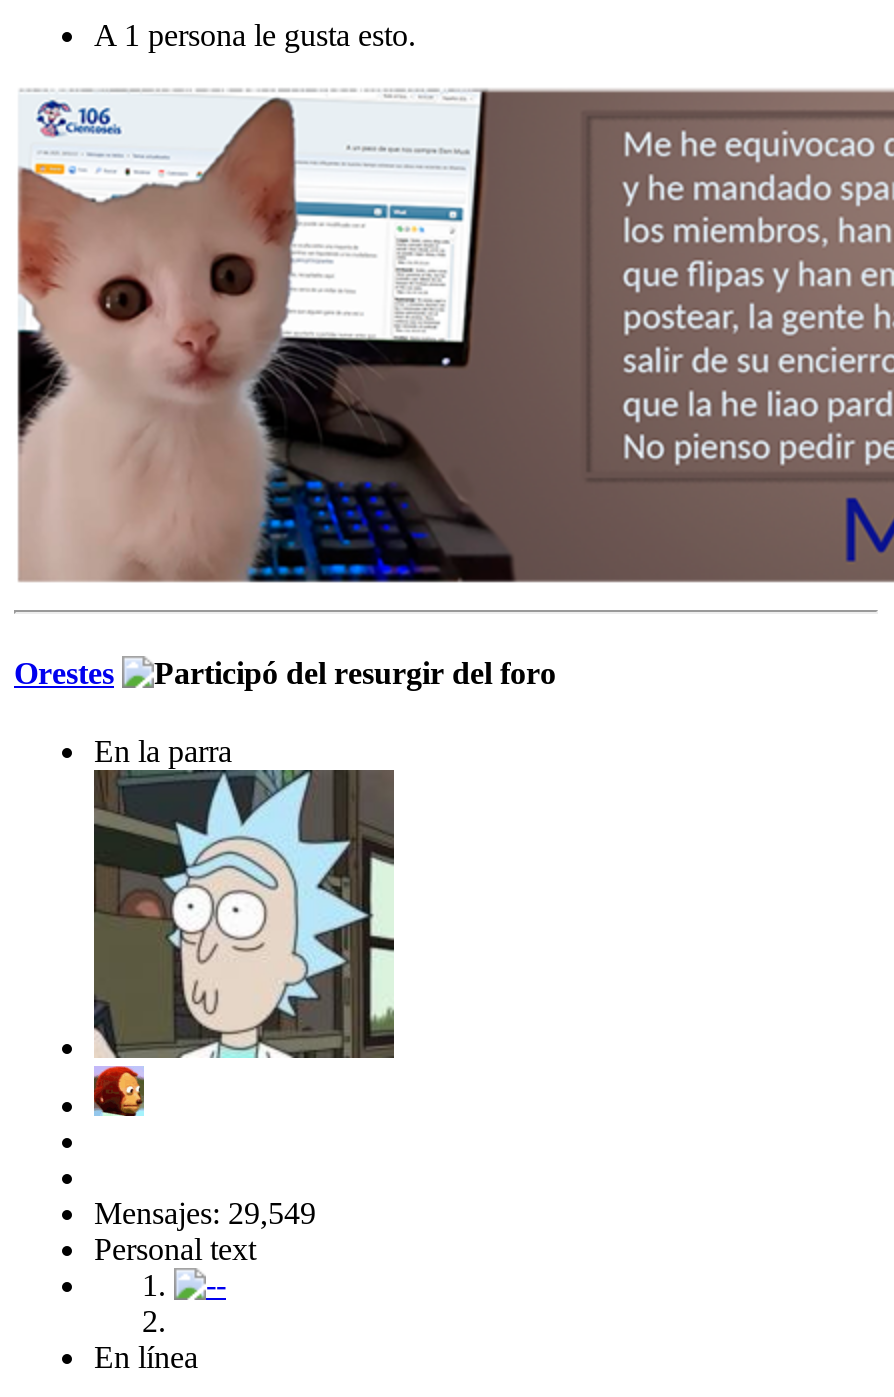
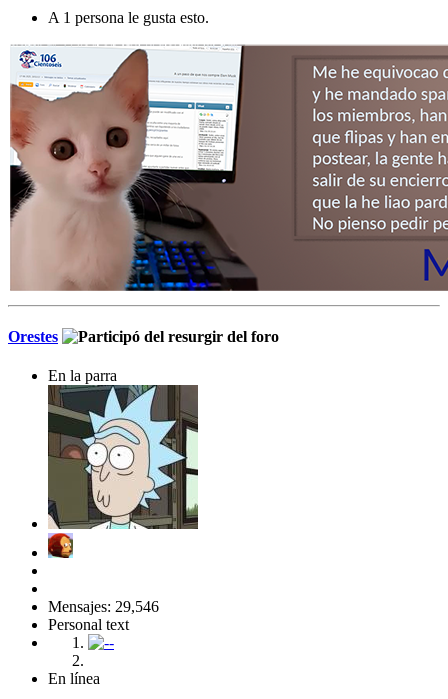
- Mensajes: 29,549
+ Mensajes: 29,546
